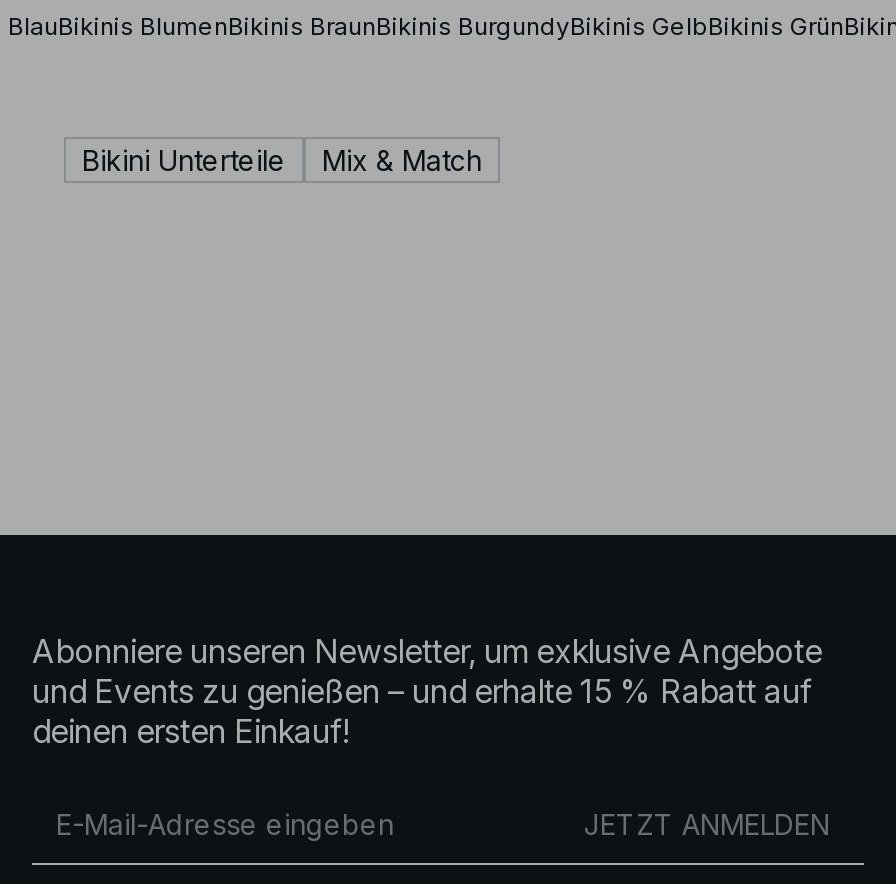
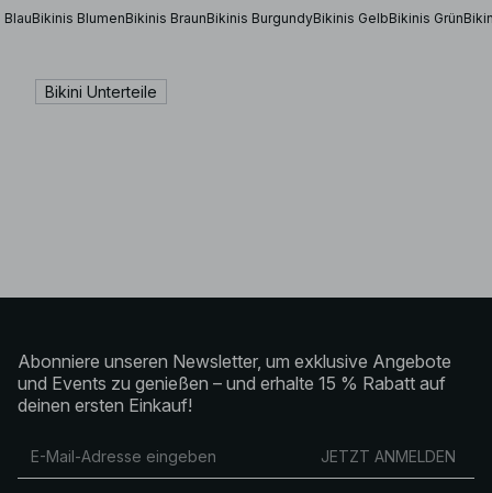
- Mix & Match
